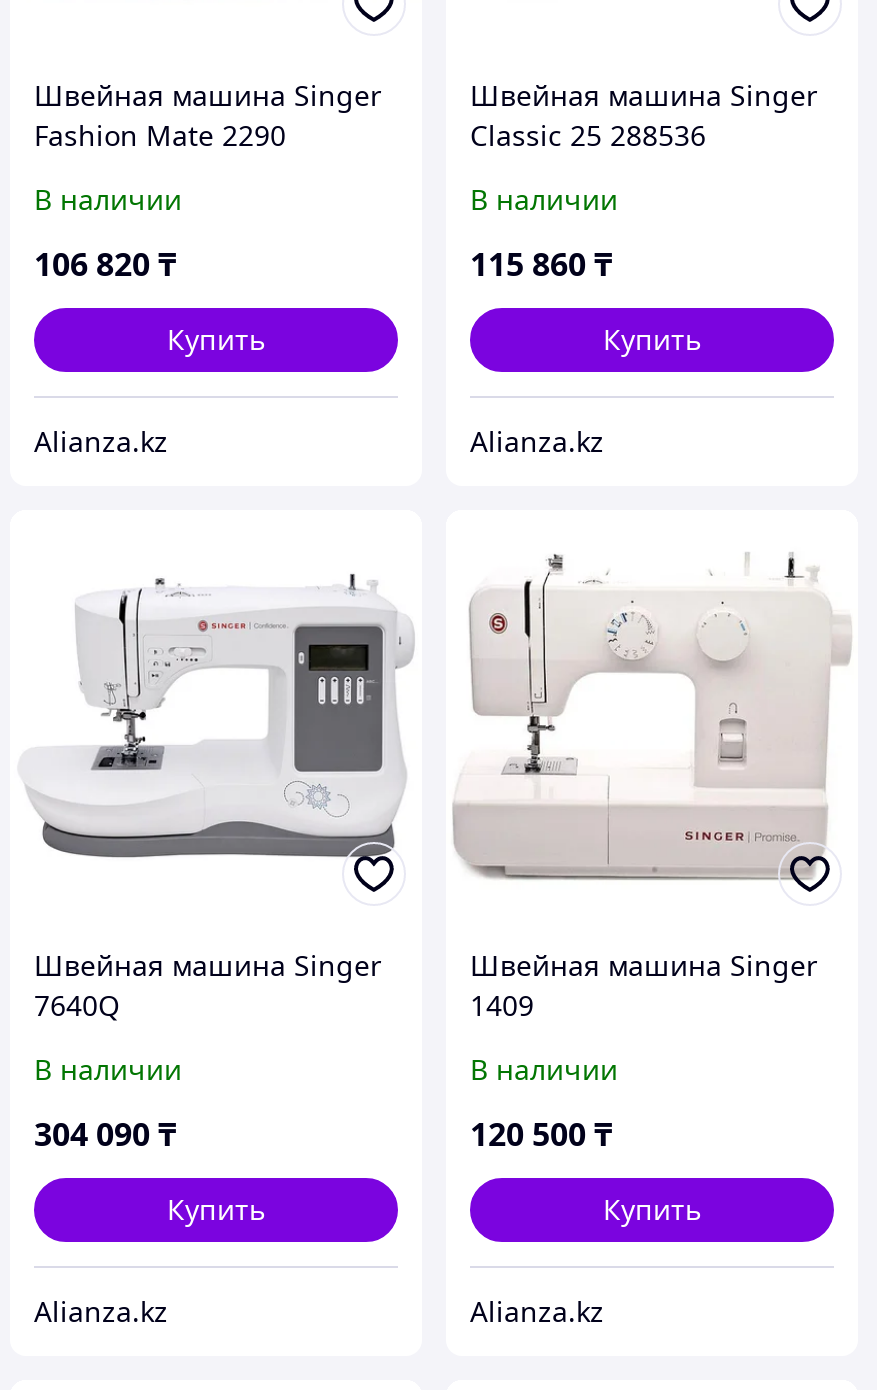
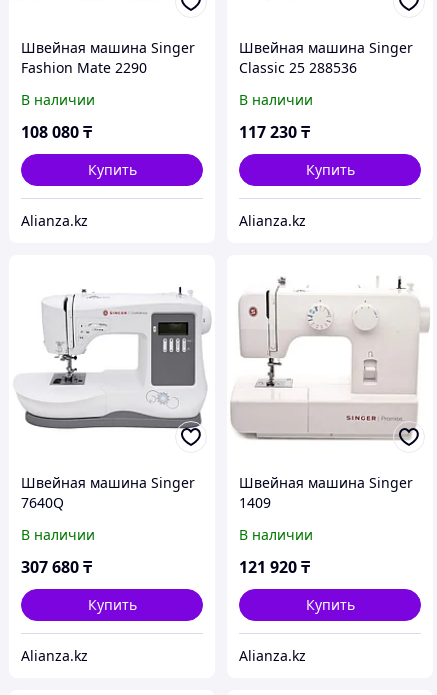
- 106 820 ₸
+ 108 080 ₸

- 115 860 ₸
+ 117 230 ₸

- 304 090 ₸
+ 307 680 ₸

- 120 500 ₸
+ 121 920 ₸
